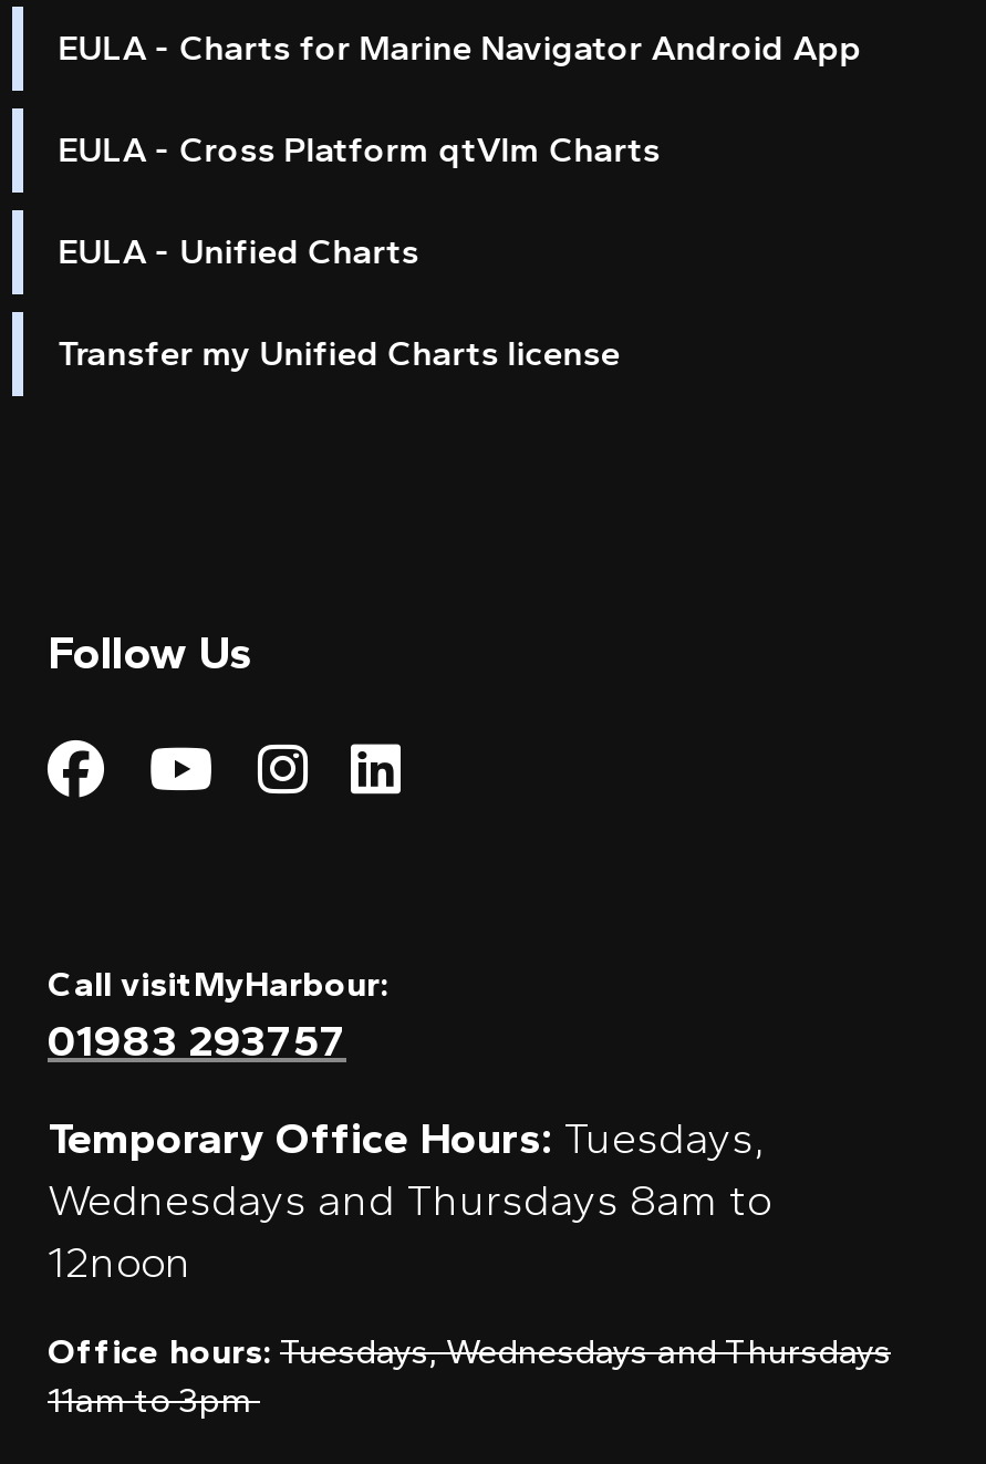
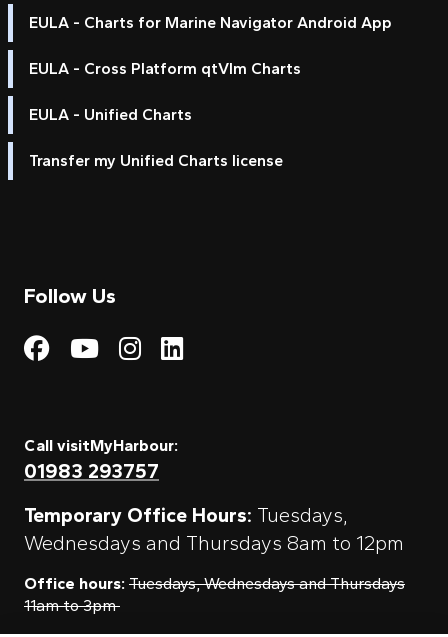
- Wednesdays and Thursdays 8am to
- 12noon
+ Wednesdays and Thursdays 8am to 12pm
